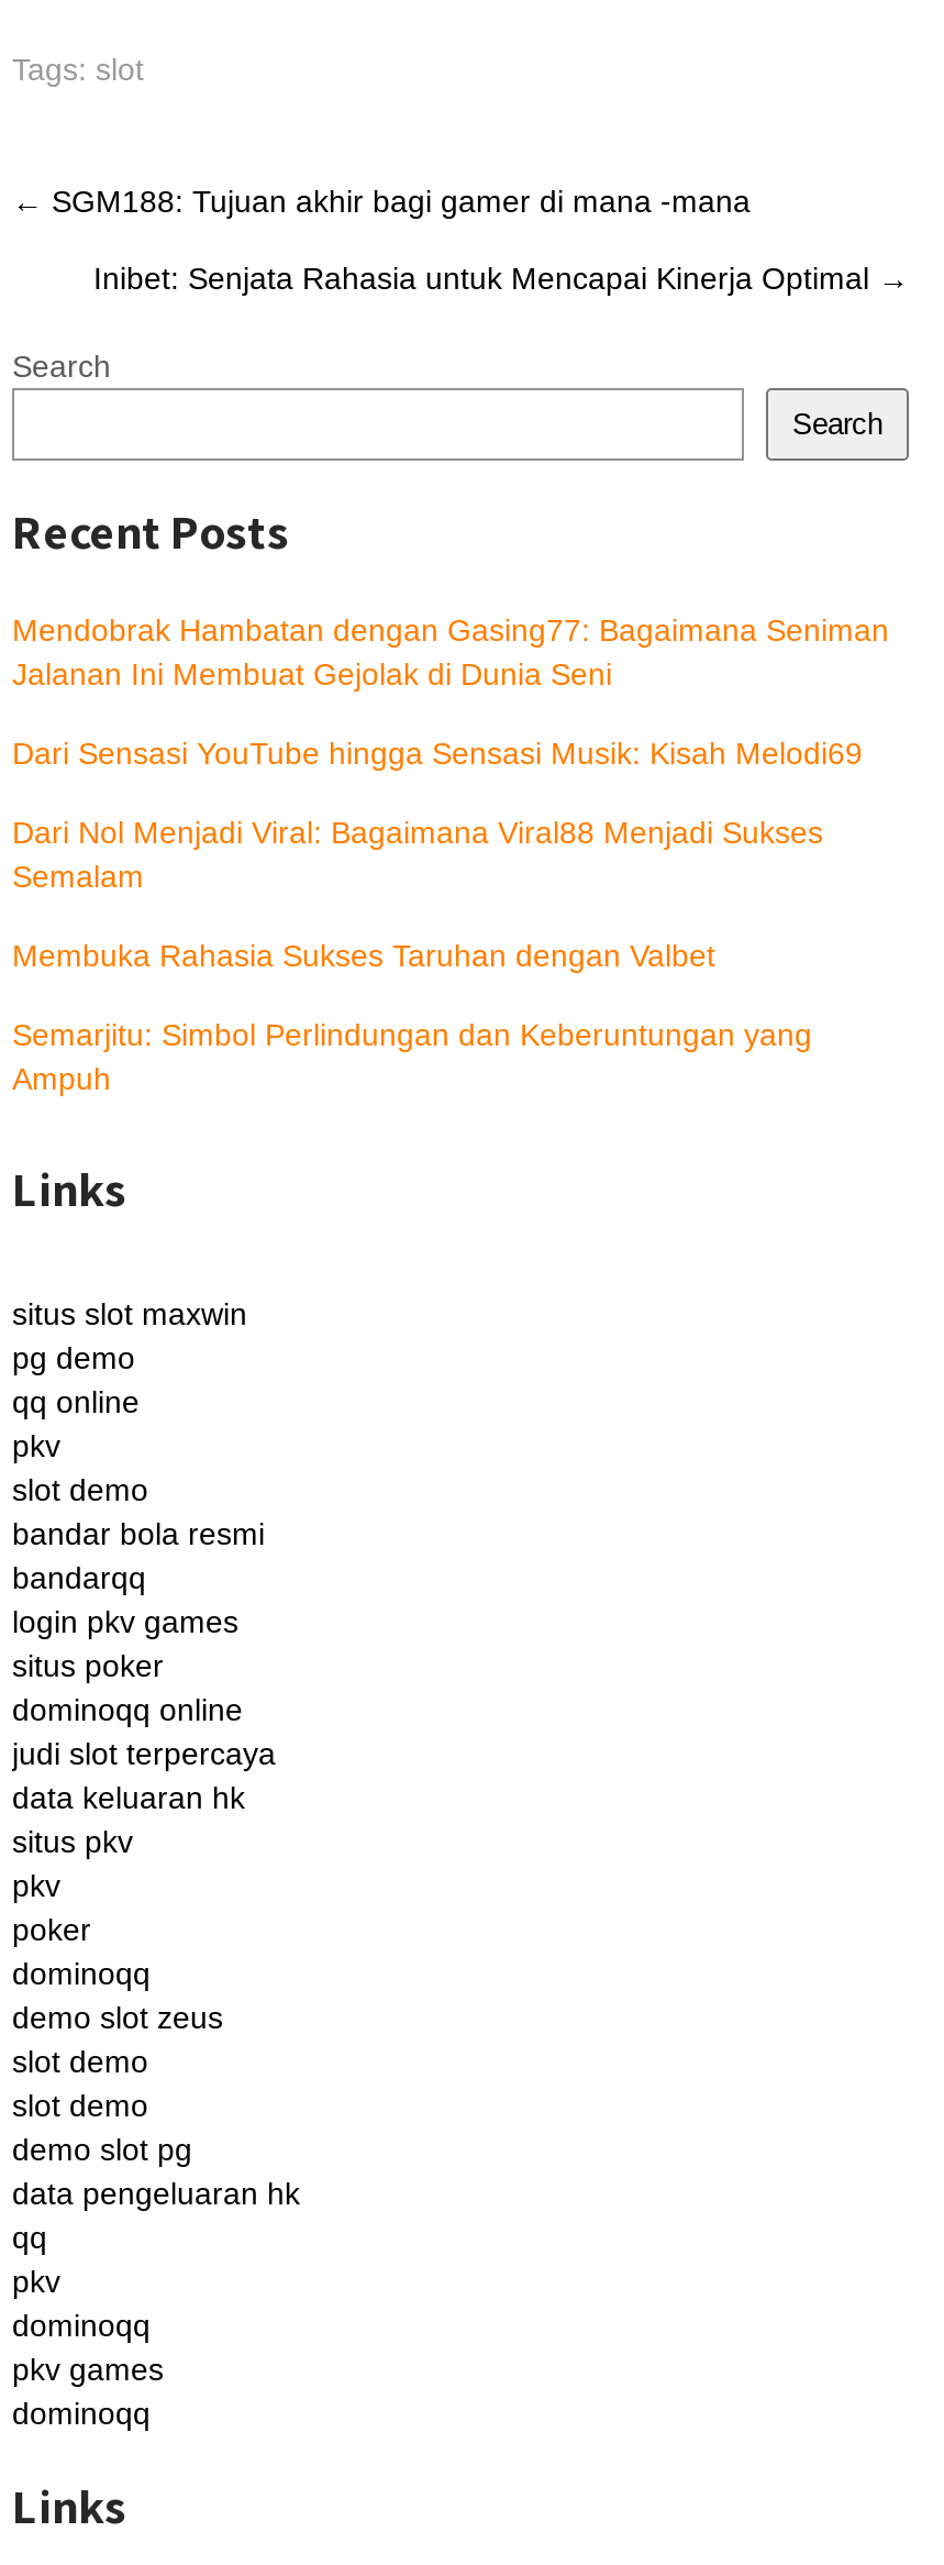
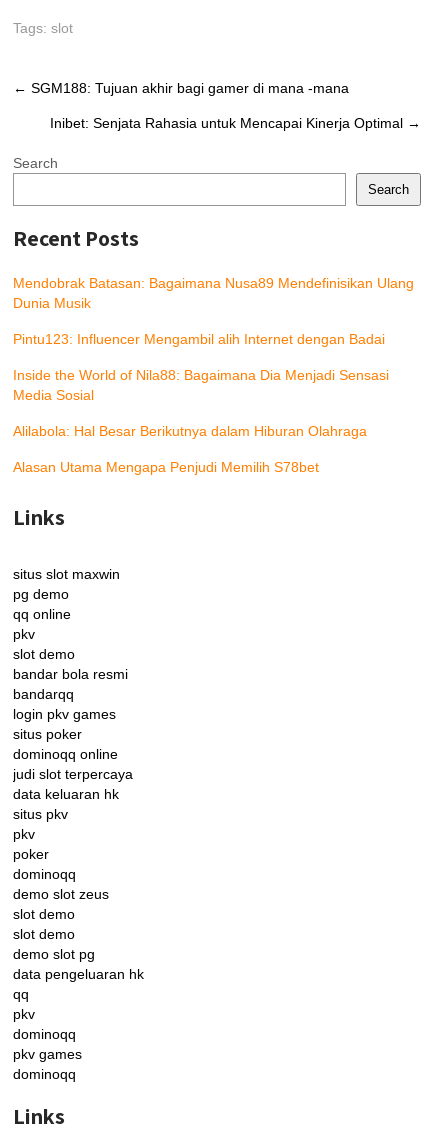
- Mendobrak Hambatan dengan Gasing77: Bagaimana Seniman
- Jalanan Ini Membuat Gejolak di Dunia Seni
+ Mendobrak Batasan: Bagaimana Nusa89 Mendefinisikan Ulang
+ Dunia Musik

- Dari Sensasi YouTube hingga Sensasi Musik: Kisah Melodi69
+ Pintu123: Influencer Mengambil alih Internet dengan Badai

- Dari Nol Menjadi Viral: Bagaimana Viral88 Menjadi Sukses
- Semalam
+ Inside the World of Nila88: Bagaimana Dia Menjadi Sensasi
+ Media Sosial

- Membuka Rahasia Sukses Taruhan dengan Valbet
+ Alilabola: Hal Besar Berikutnya dalam Hiburan Olahraga

- Semarjitu: Simbol Perlindungan dan Keberuntungan yang
- Ampuh
+ Alasan Utama Mengapa Penjudi Memilih S78bet
